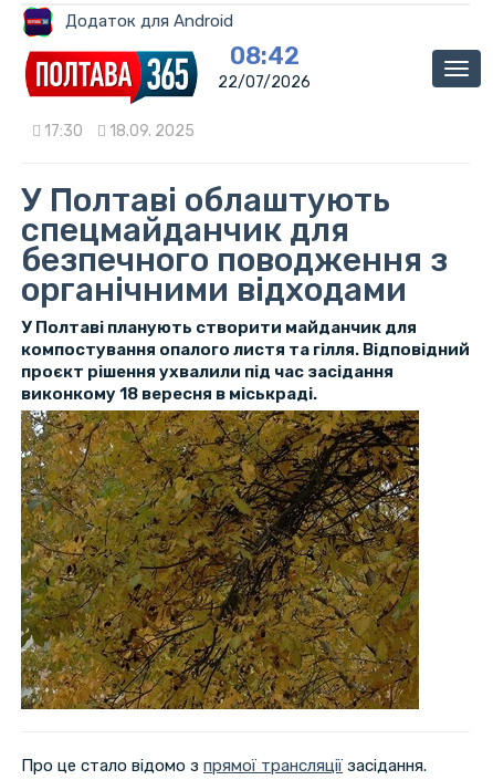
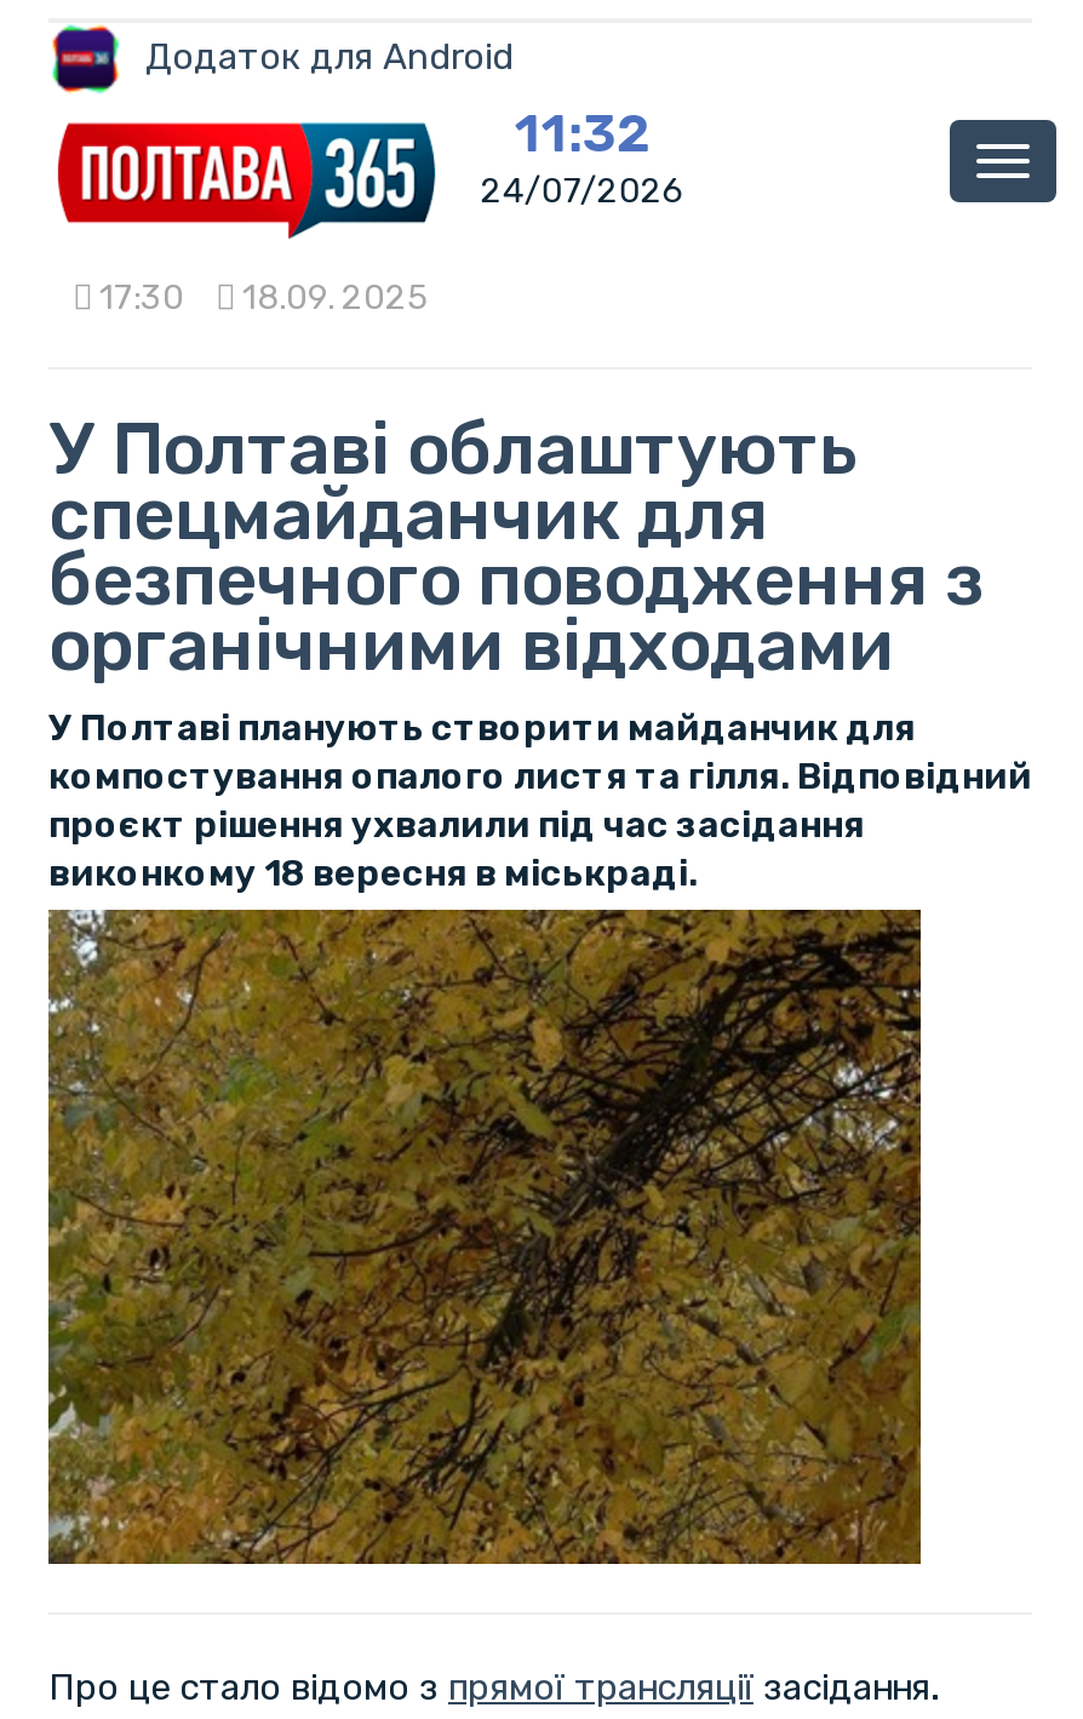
- 08:42
+ 11:32

- 22/07/2026
+ 24/07/2026
